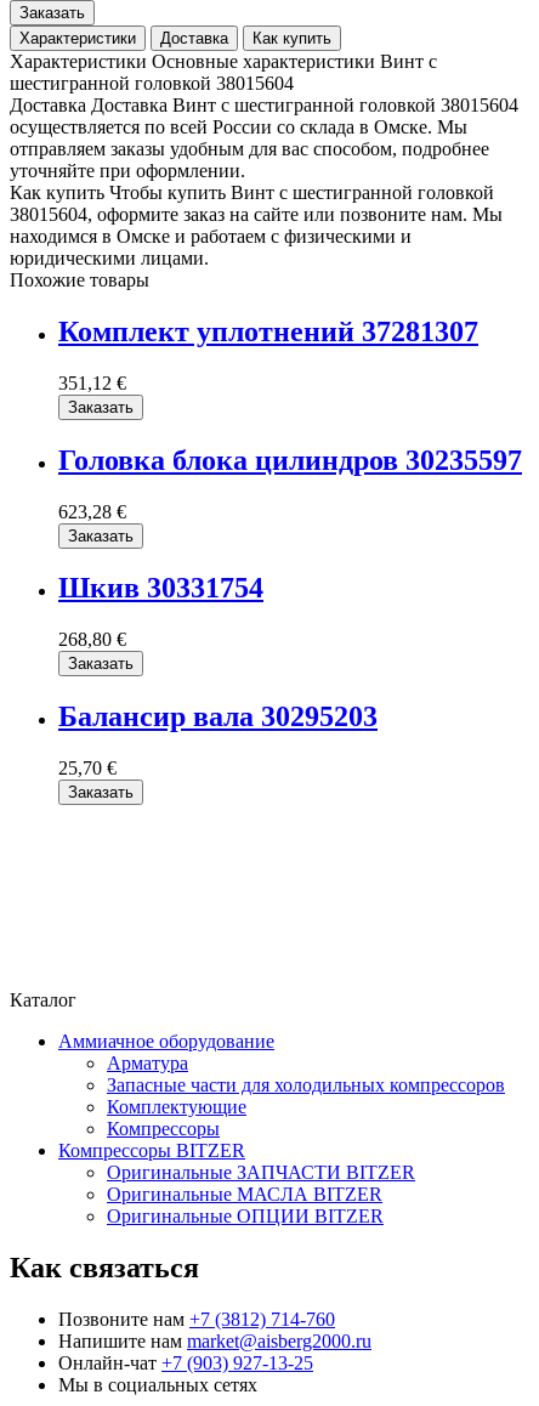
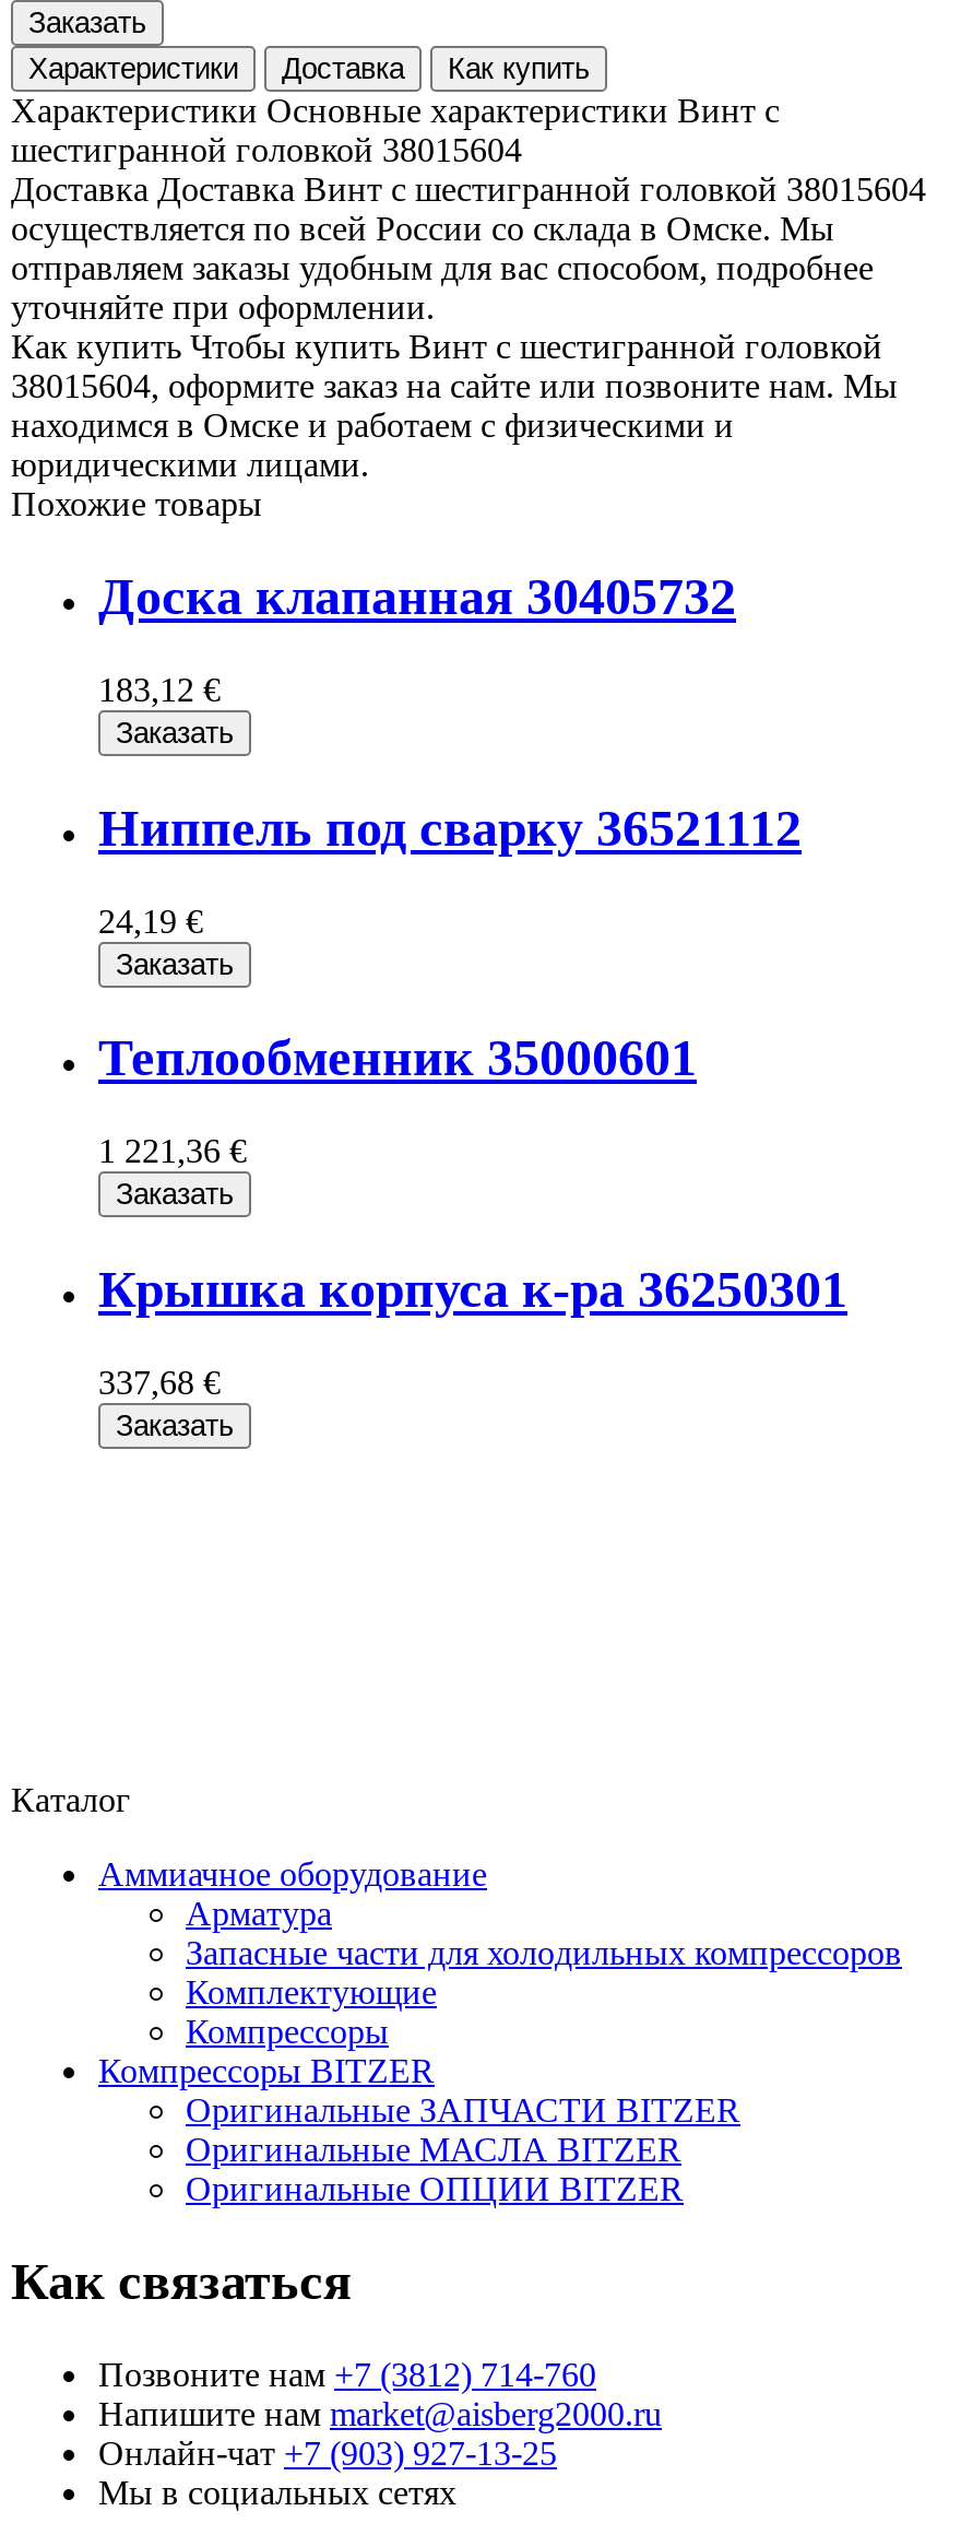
- Комплект уплотнений 37281307
+ Доска клапанная 30405732

- 351,12 €
+ 183,12 €

- Головка блока цилиндров 30235597
+ Ниппель под сварку 36521112

- 623,28 €
+ 24,19 €

- Шкив 30331754
+ Теплообменник 35000601

- 268,80 €
+ 1 221,36 €

- Балансир вала 30295203
+ Крышка корпуса к-ра 36250301

- 25,70 €
+ 337,68 €
